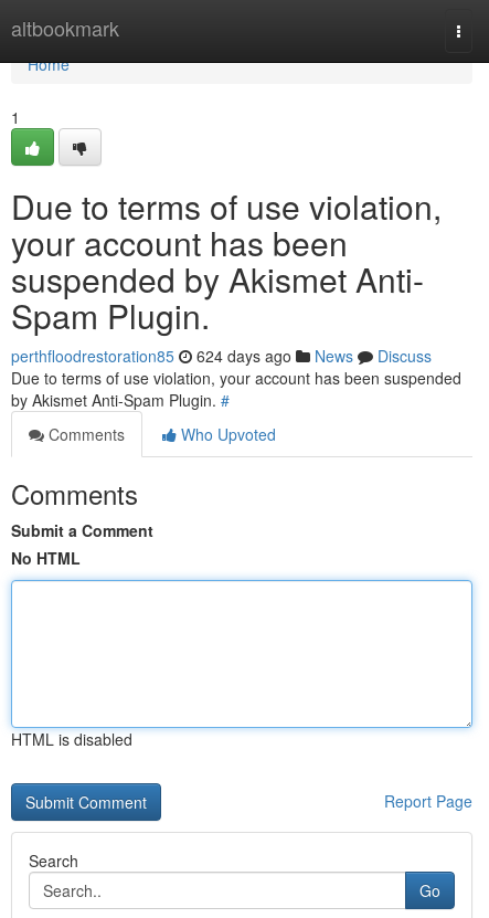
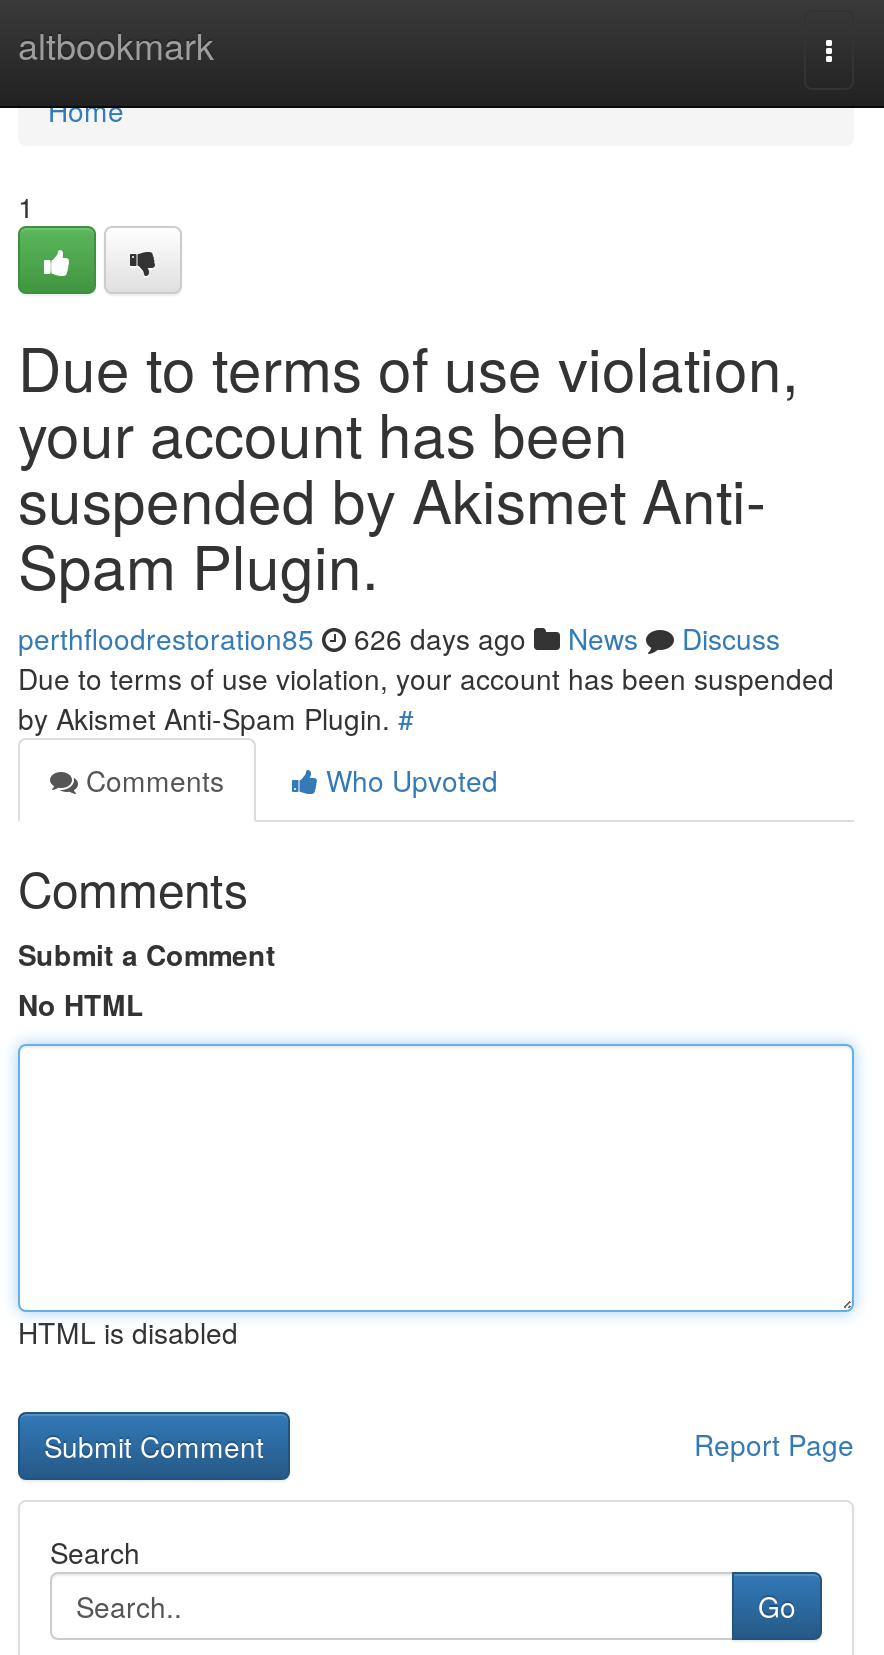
- perthfloodrestoration85 624 days ago News Discuss
+ perthfloodrestoration85 626 days ago News Discuss
